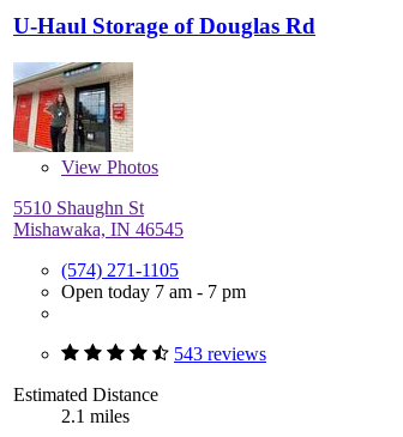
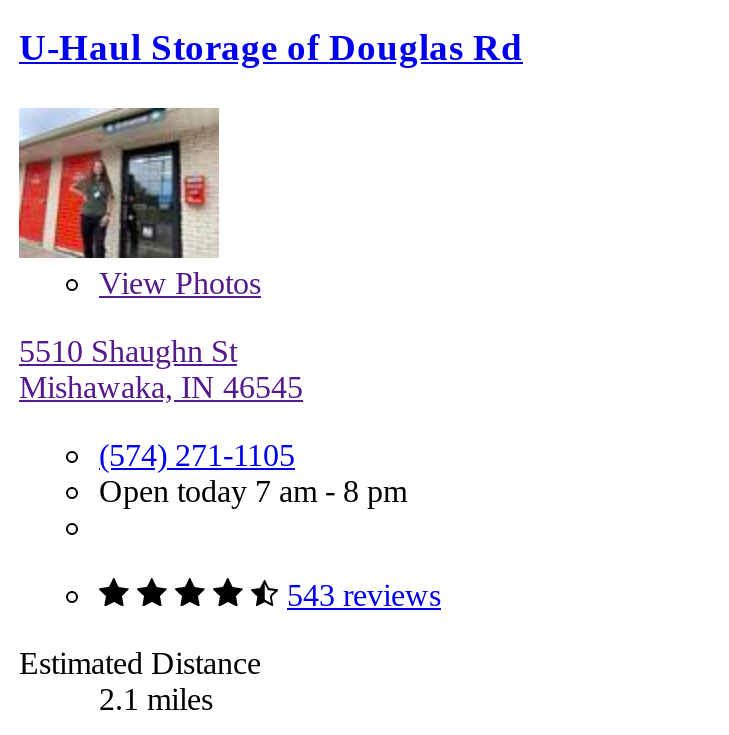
- Open today 7 am - 7 pm
+ Open today 7 am - 8 pm
